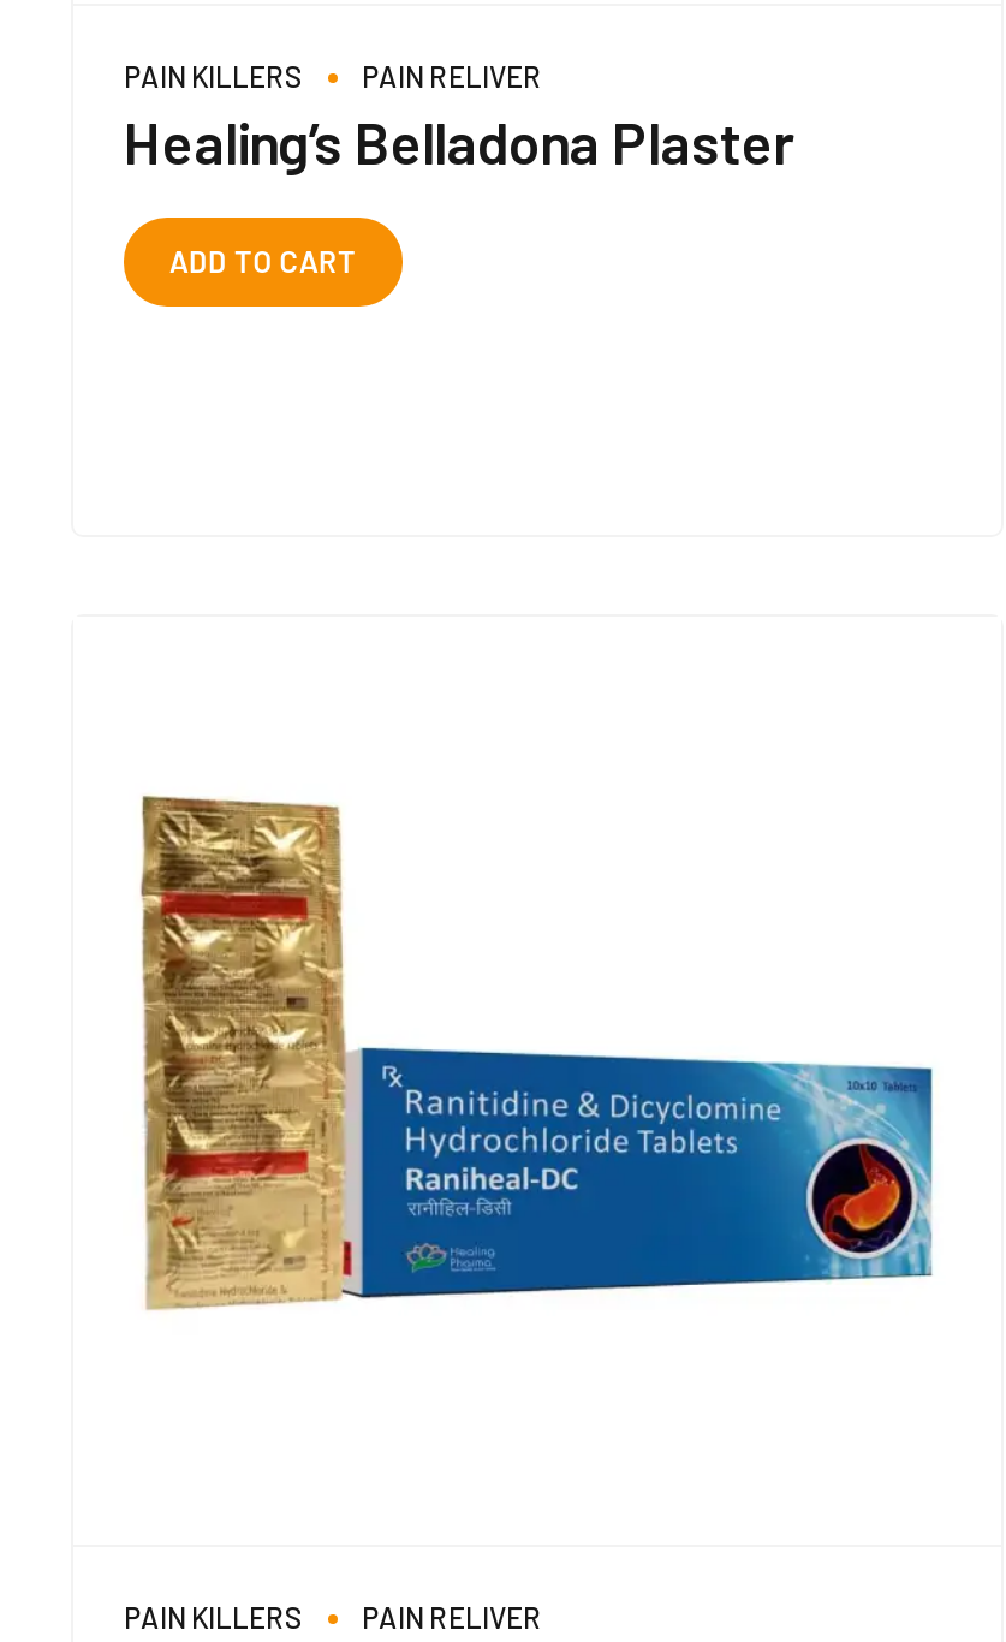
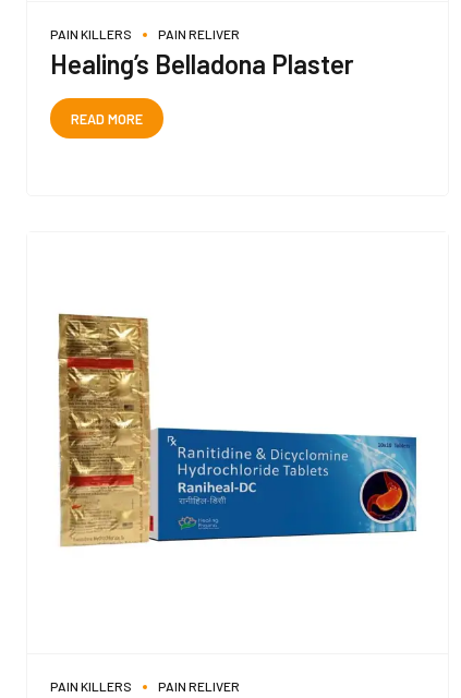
- ADD TO CART
+ READ MORE
